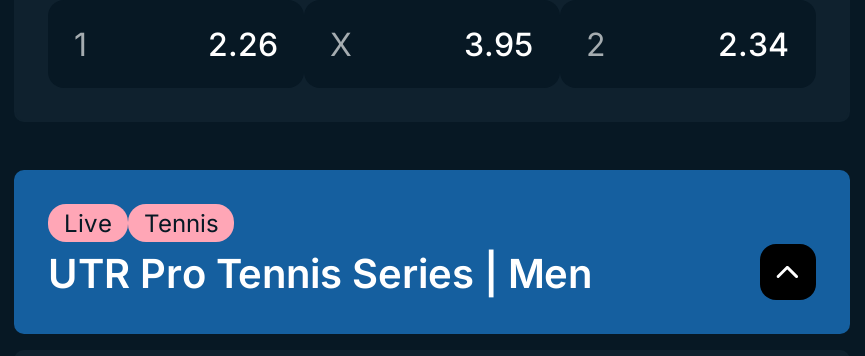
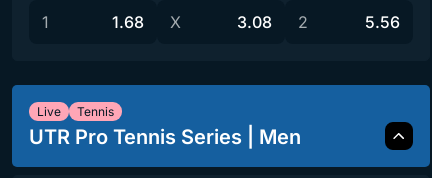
- 2.26 X
+ 1.68 X

- 3.95 2
+ 3.08 2

- 2.34
+ 5.56
